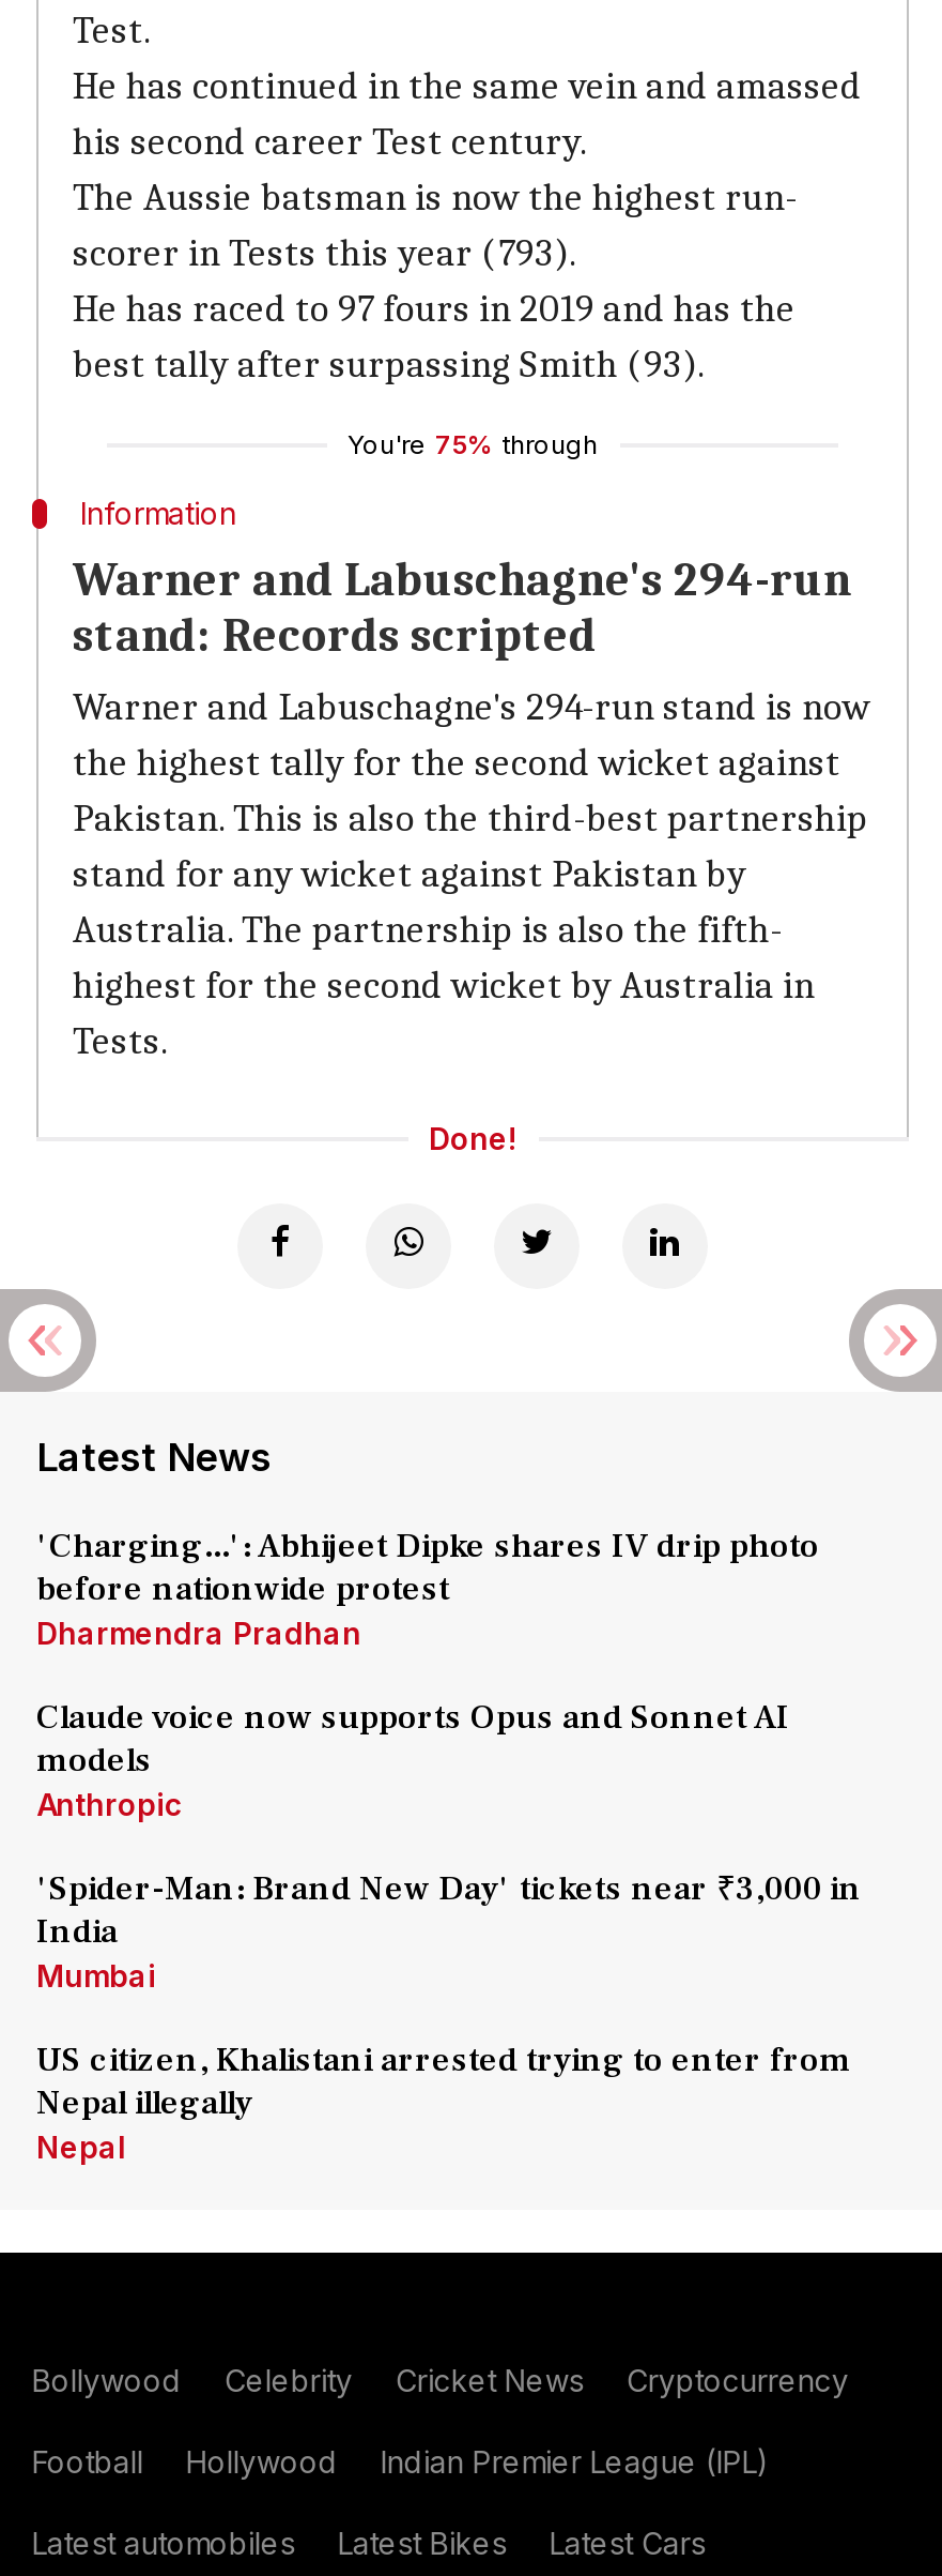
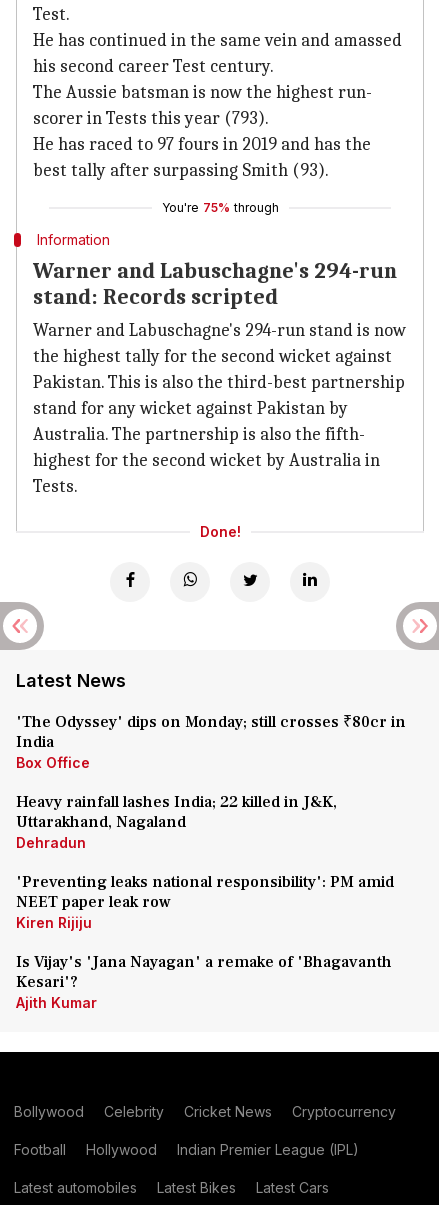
- 'Charging...': Abhijeet Dipke shares IV drip photo
- before nationwide protest
- Dharmendra Pradhan
- Claude voice now supports Opus and Sonnet AI
- models
- Anthropic
- 'Spider-Man: Brand New Day' tickets near ₹3,000 in
+ 'The Odyssey' dips on Monday; still crosses ₹80cr in

moved up: India

- Mumbai
- US citizen, Khalistani arrested trying to enter from
- Nepal illegally
- Nepal
+ Box Office
+ Heavy rainfall lashes India; 22 killed in J&K,
+ Uttarakhand, Nagaland
+ Dehradun
+ 'Preventing leaks national responsibility': PM amid
+ NEET paper leak row
+ Kiren Rijiju
+ Is Vijay's 'Jana Nayagan' a remake of 'Bhagavanth
+ Kesari'?
+ Ajith Kumar
